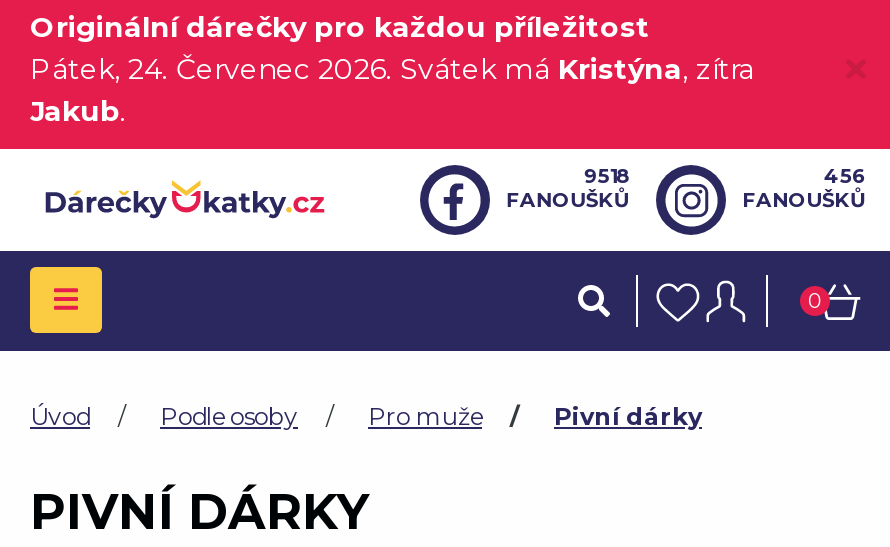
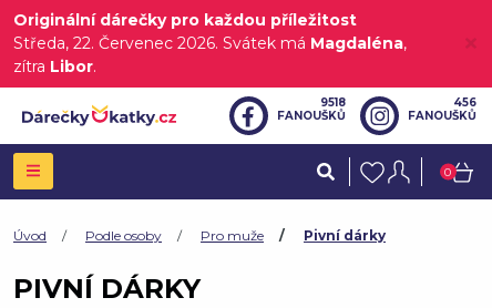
- Pátek, 24. Červenec 2026. Svátek má Kristýna, zítra
- Jakub.
+ Středa, 22. Červenec 2026. Svátek má Magdaléna,
+ zítra Libor.
